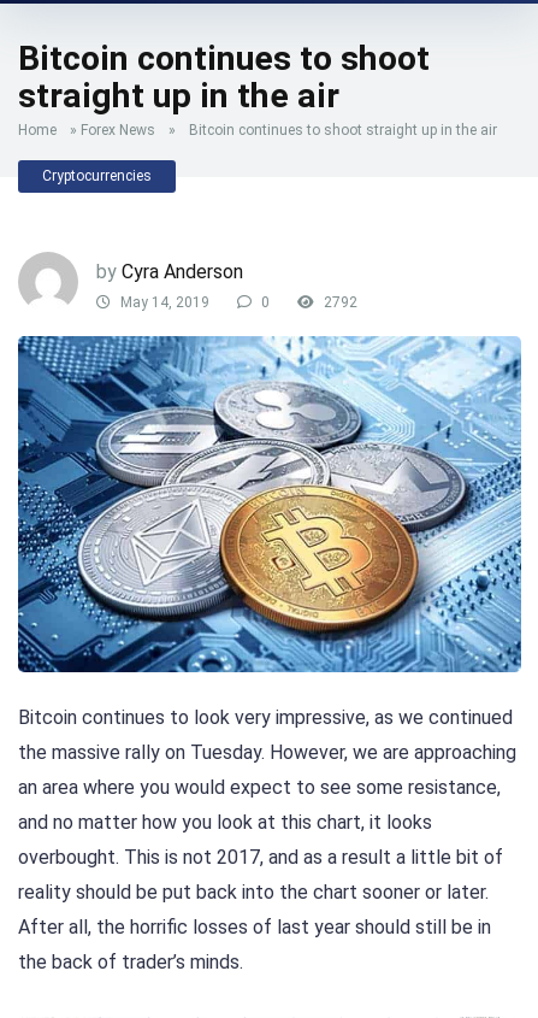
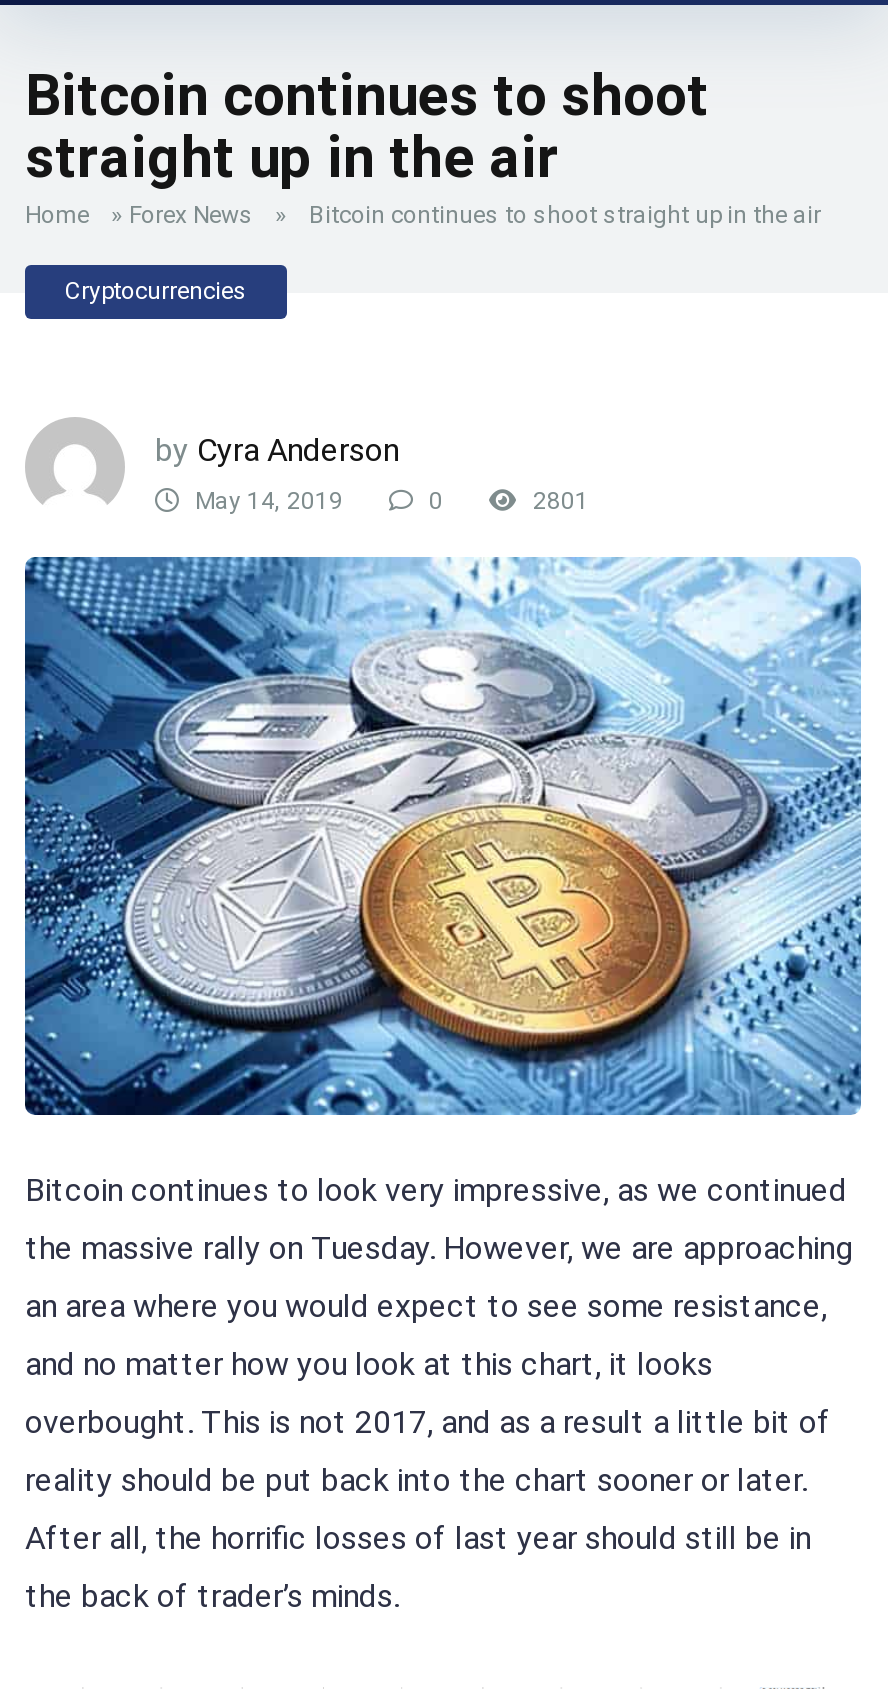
- 2792
+ 2801
